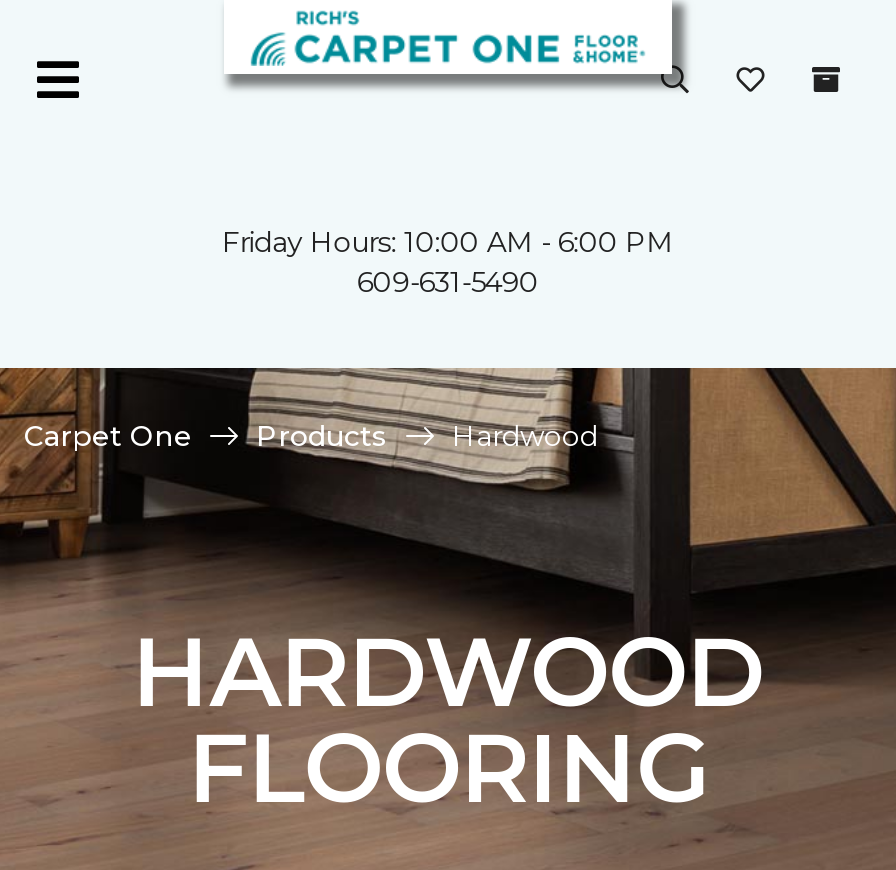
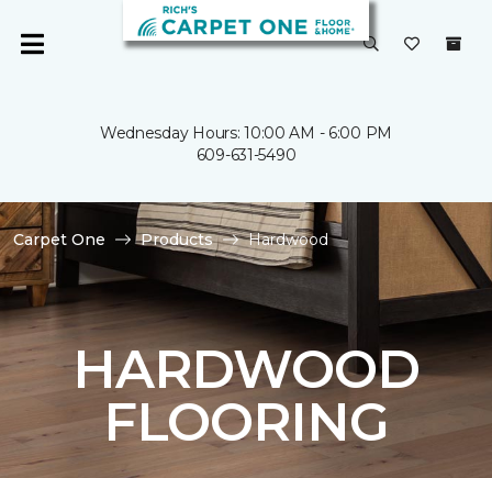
- Friday Hours: 10:00 AM - 6:00 PM
+ Wednesday Hours: 10:00 AM - 6:00 PM
